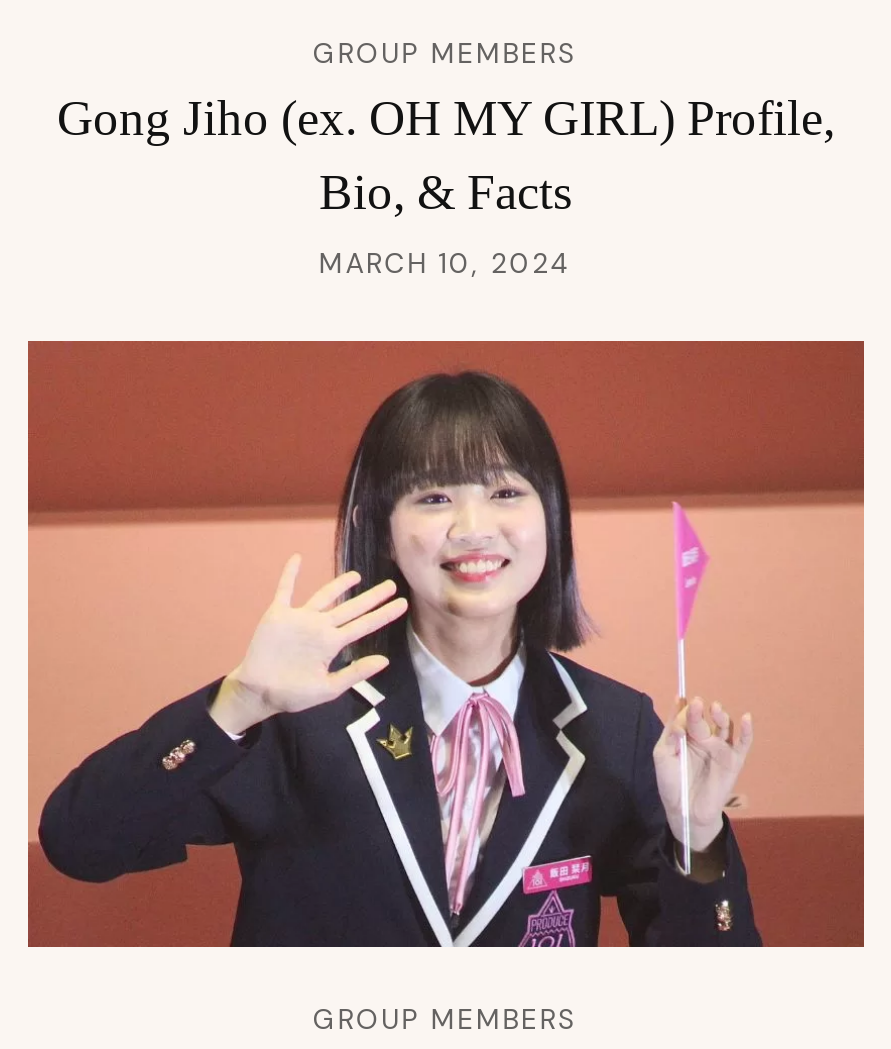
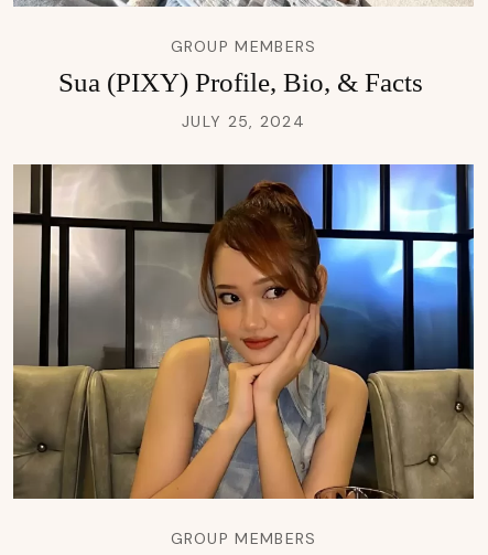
- Gong Jiho (ex. OH MY GIRL) Profile,
- Bio, & Facts
+ Sua (PIXY) Profile, Bio, & Facts

- MARCH 10, 2024
+ JULY 25, 2024

- [image]
+ [image]
